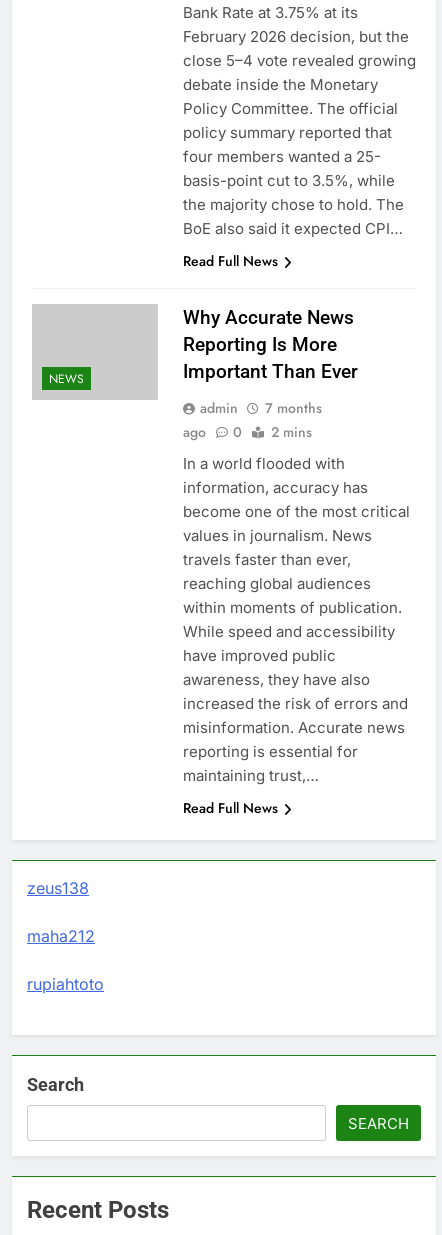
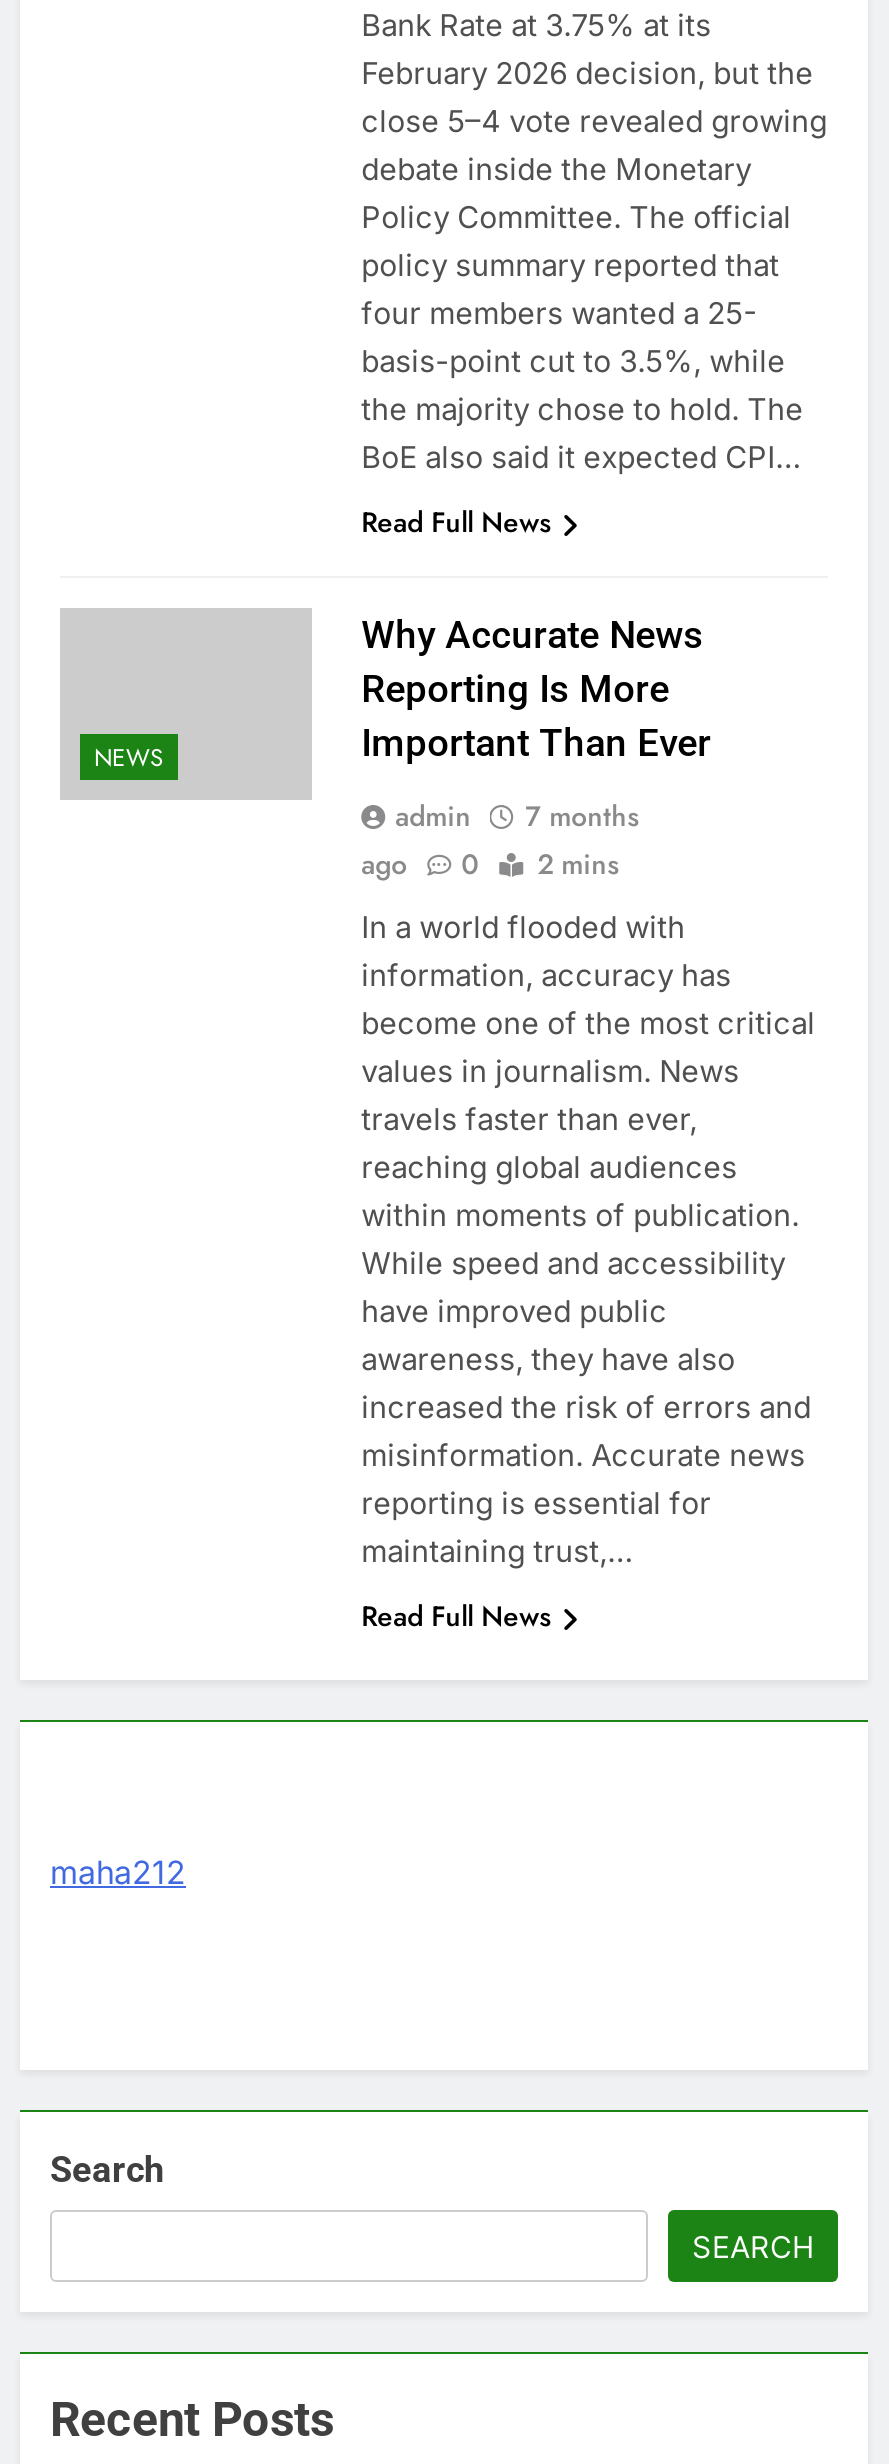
- zeus138

- rupiahtoto
